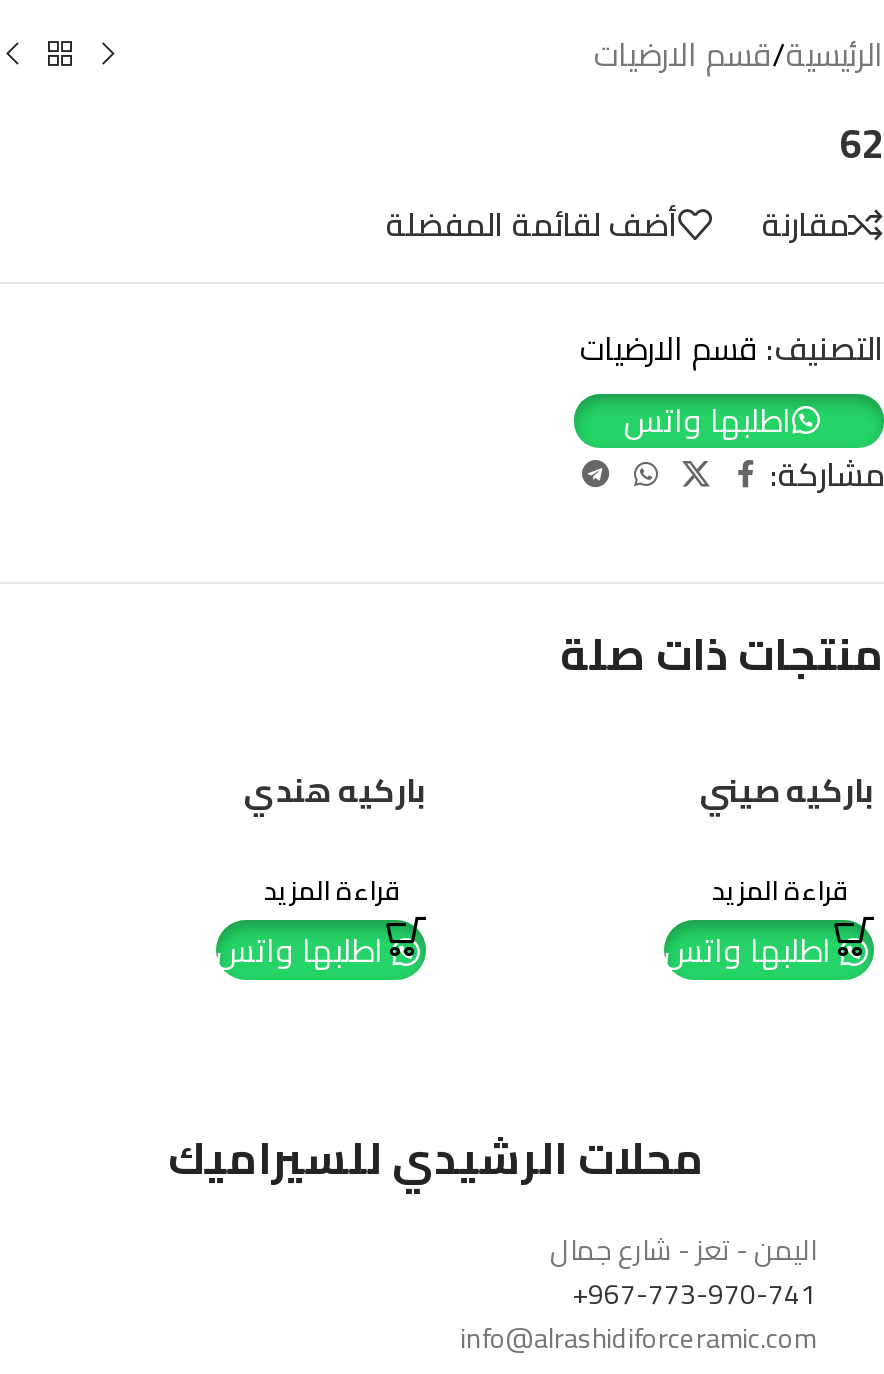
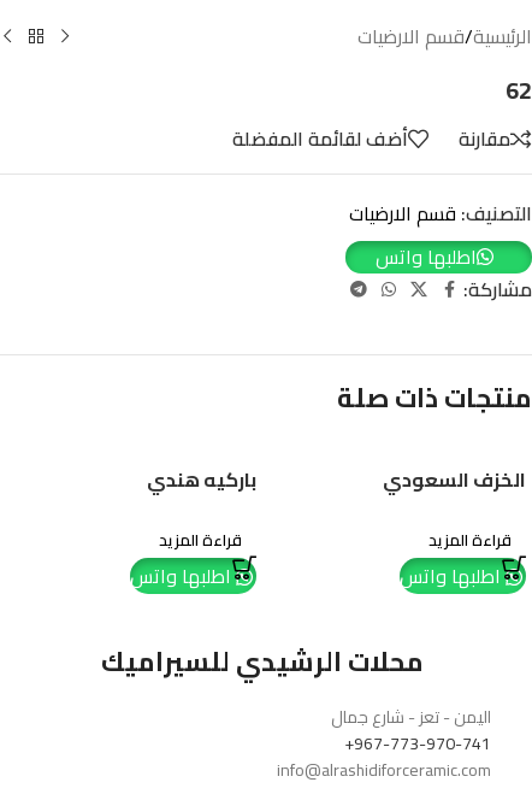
- باركيه صيني
+ الخزف السعودي
